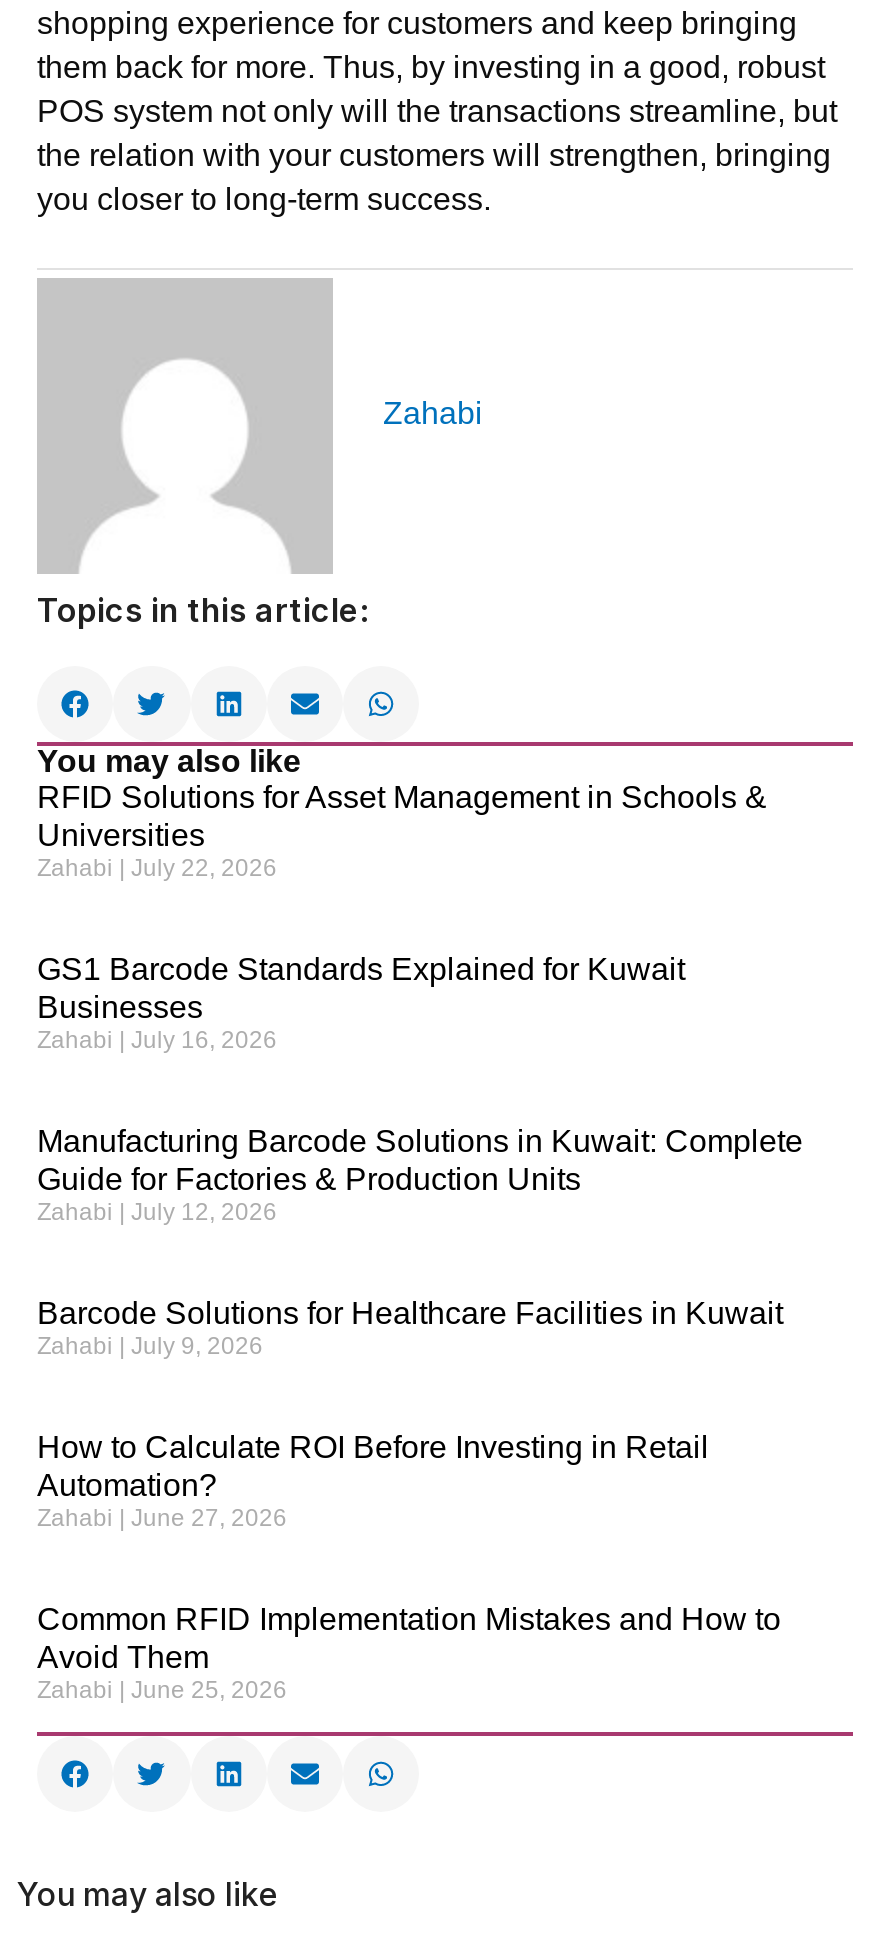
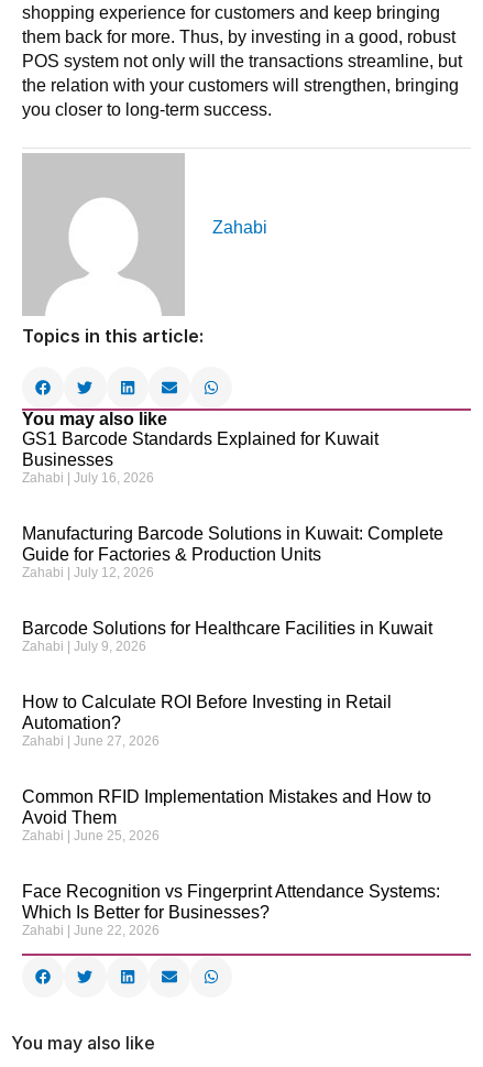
- RFID Solutions for Asset Management in Schools &
- Universities
- Zahabi July 22, 2026

moved up: GS1 Barcode Standards Explained for Kuwait | Businesses | Zahabi July 16, 2026 | ... | Avoid Them | Zahabi June 25, 2026

+ Face Recognition vs Fingerprint Attendance Systems:
+ Which Is Better for Businesses?
+ Zahabi June 22, 2026
